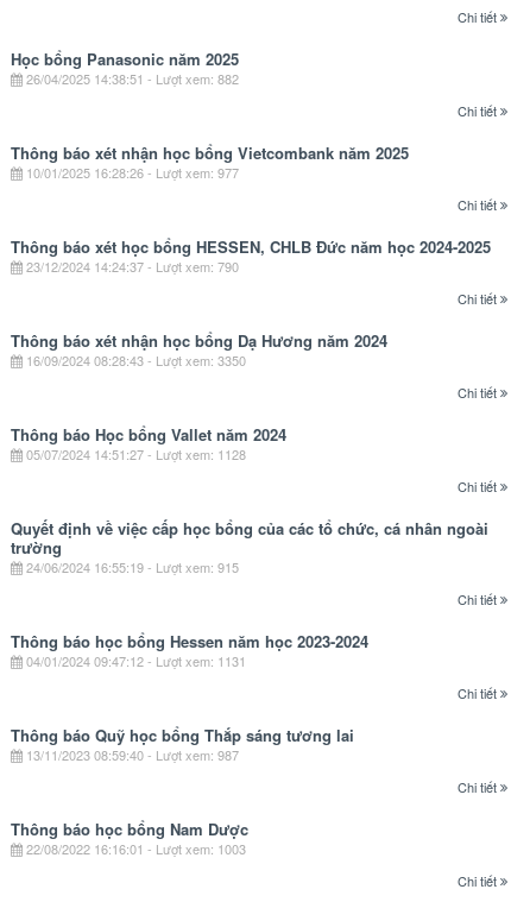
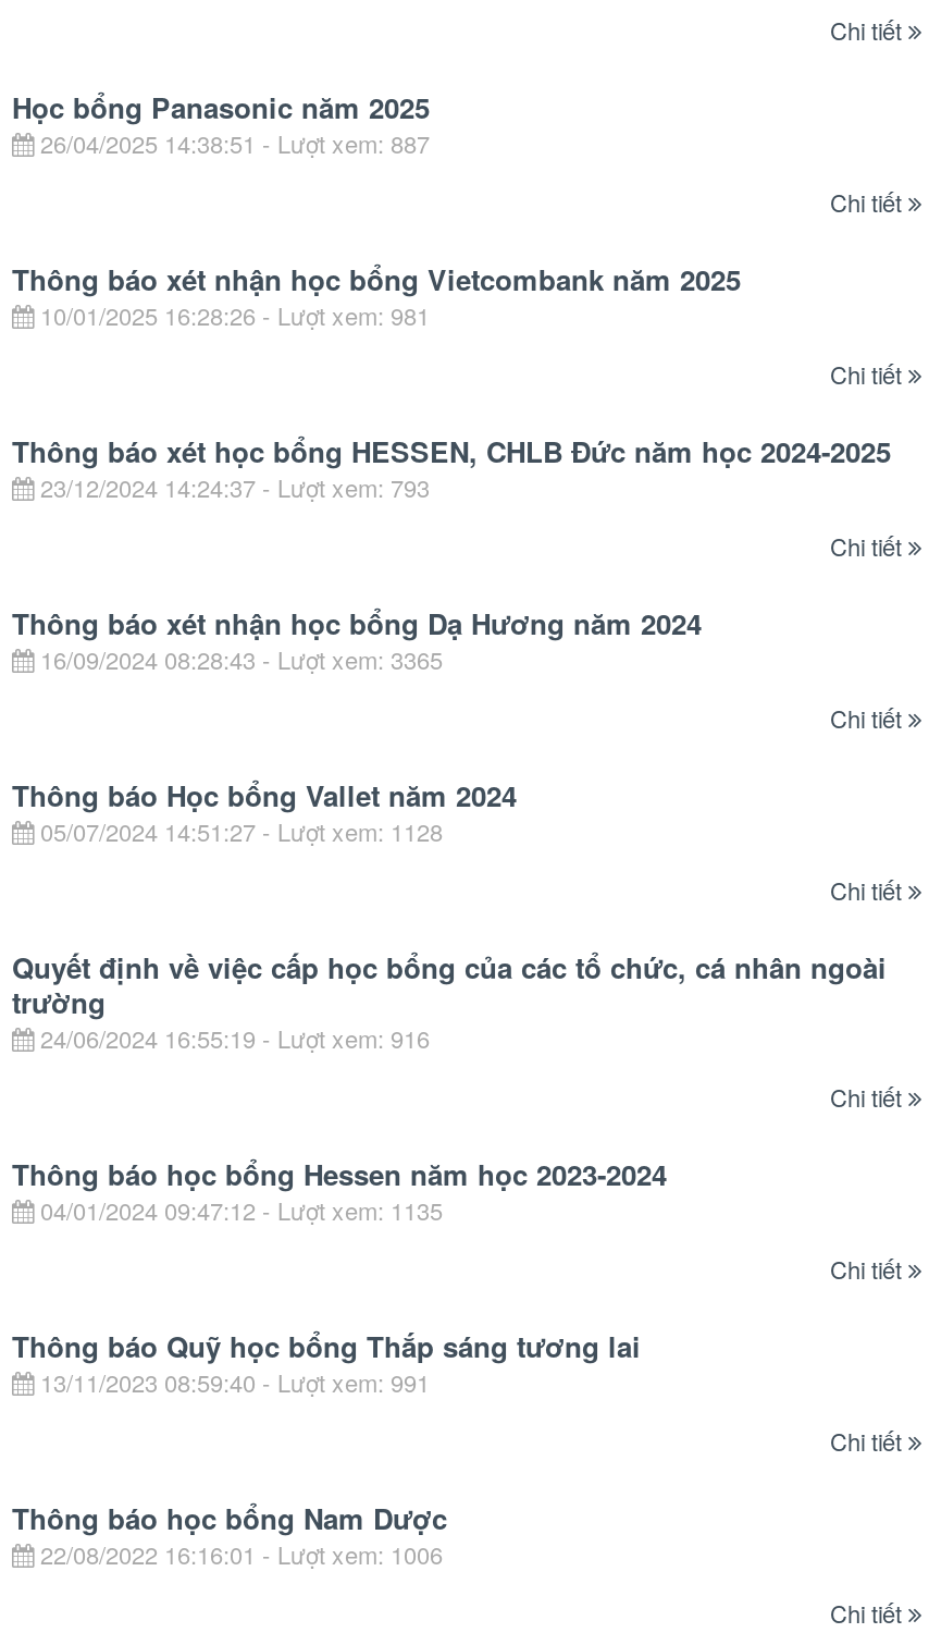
- 26/04/2025 14:38:51 - Lượt xem: 882
+ 26/04/2025 14:38:51 - Lượt xem: 887

- 10/01/2025 16:28:26 - Lượt xem: 977
+ 10/01/2025 16:28:26 - Lượt xem: 981

- 23/12/2024 14:24:37 - Lượt xem: 790
+ 23/12/2024 14:24:37 - Lượt xem: 793

- 16/09/2024 08:28:43 - Lượt xem: 3350
+ 16/09/2024 08:28:43 - Lượt xem: 3365

- 24/06/2024 16:55:19 - Lượt xem: 915
+ 24/06/2024 16:55:19 - Lượt xem: 916

- 04/01/2024 09:47:12 - Lượt xem: 1131
+ 04/01/2024 09:47:12 - Lượt xem: 1135

- 13/11/2023 08:59:40 - Lượt xem: 987
+ 13/11/2023 08:59:40 - Lượt xem: 991

- 22/08/2022 16:16:01 - Lượt xem: 1003
+ 22/08/2022 16:16:01 - Lượt xem: 1006
